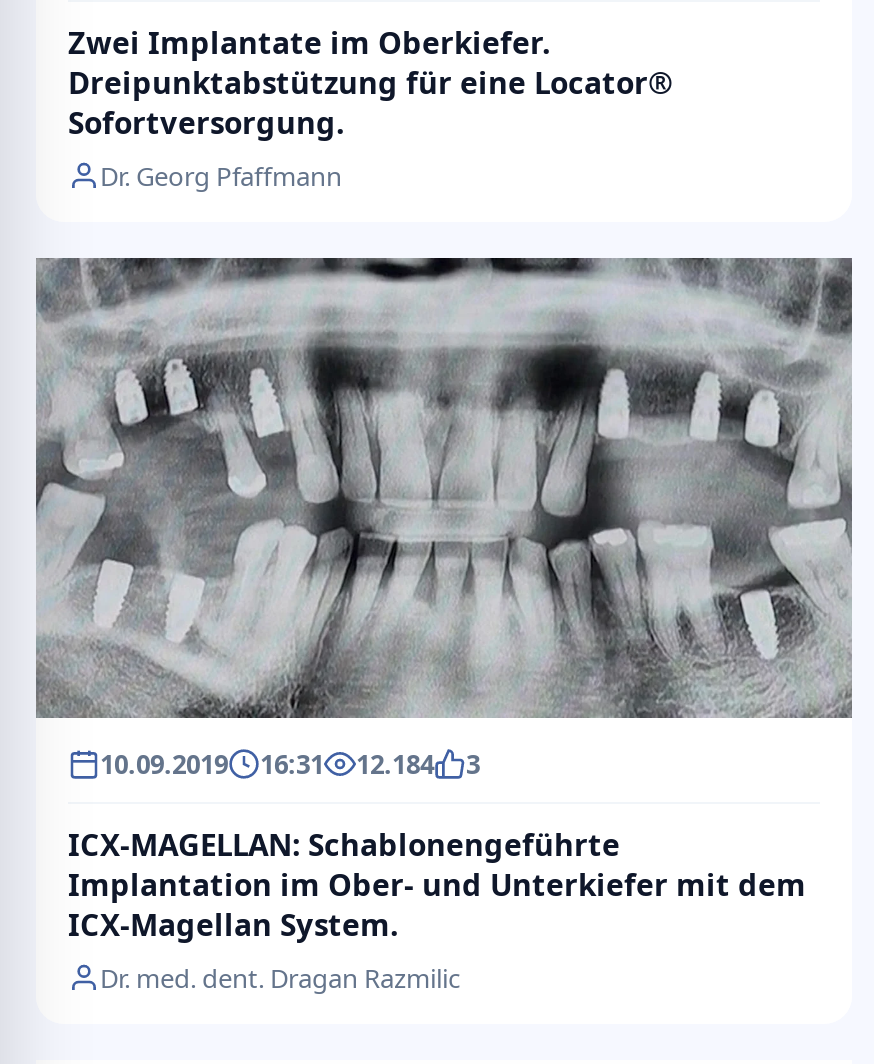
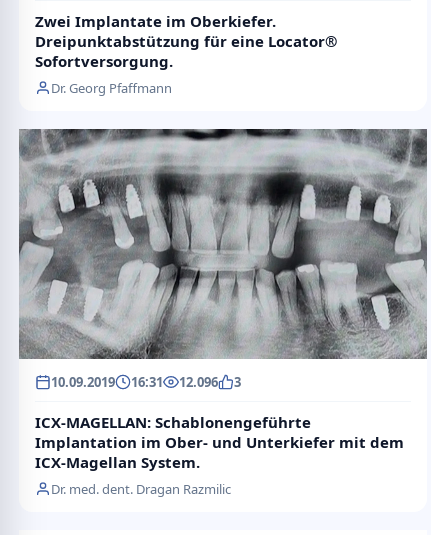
- 10.09.2019 16:31 12.184 3
+ 10.09.2019 16:31 12.096 3
